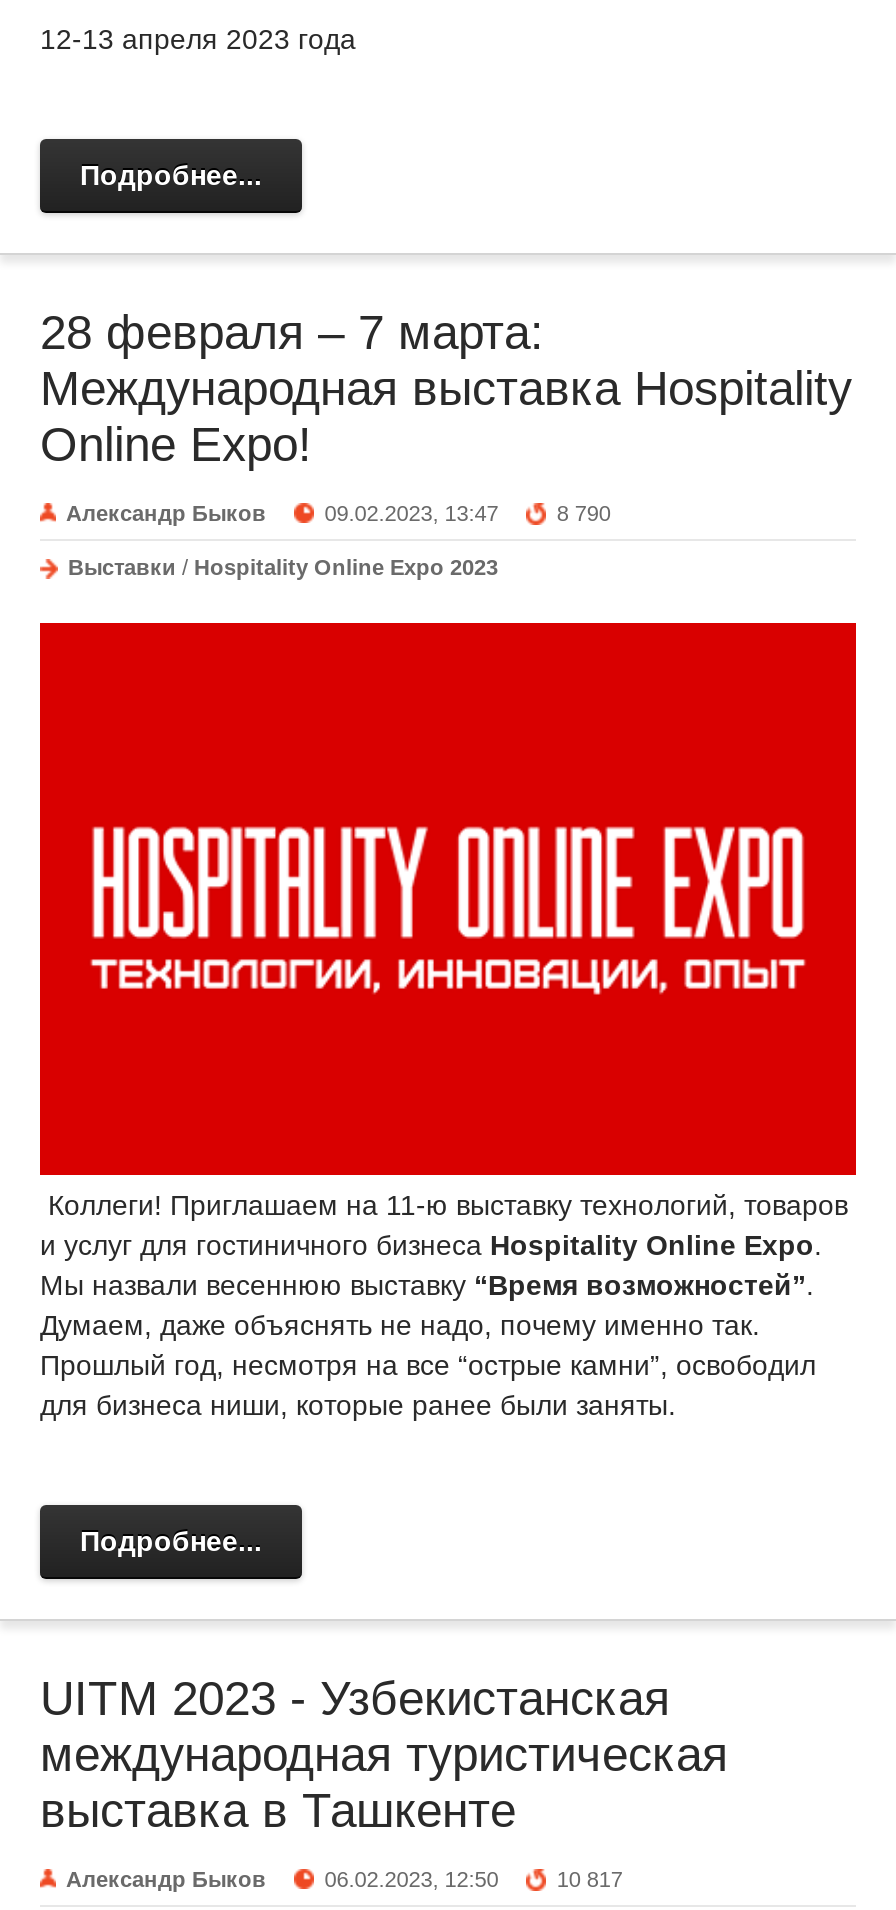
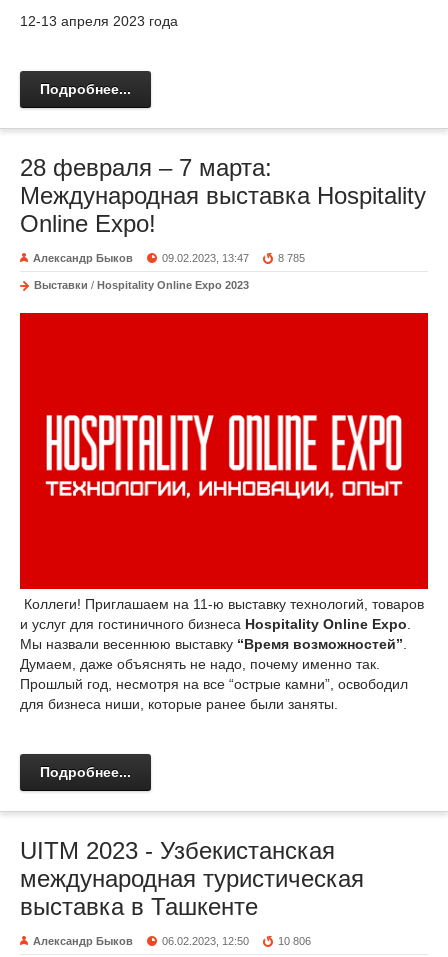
- 8 790
+ 8 785

- 10 817
+ 10 806
